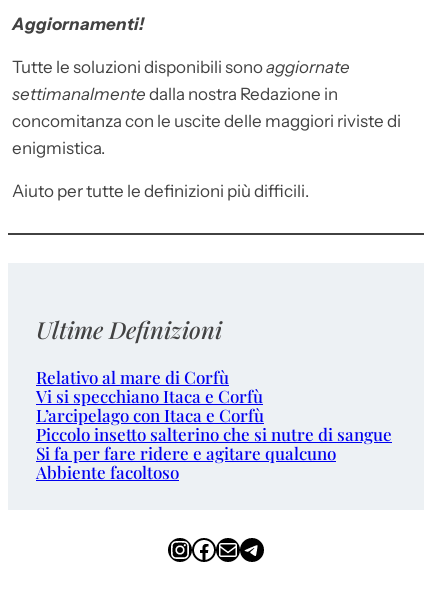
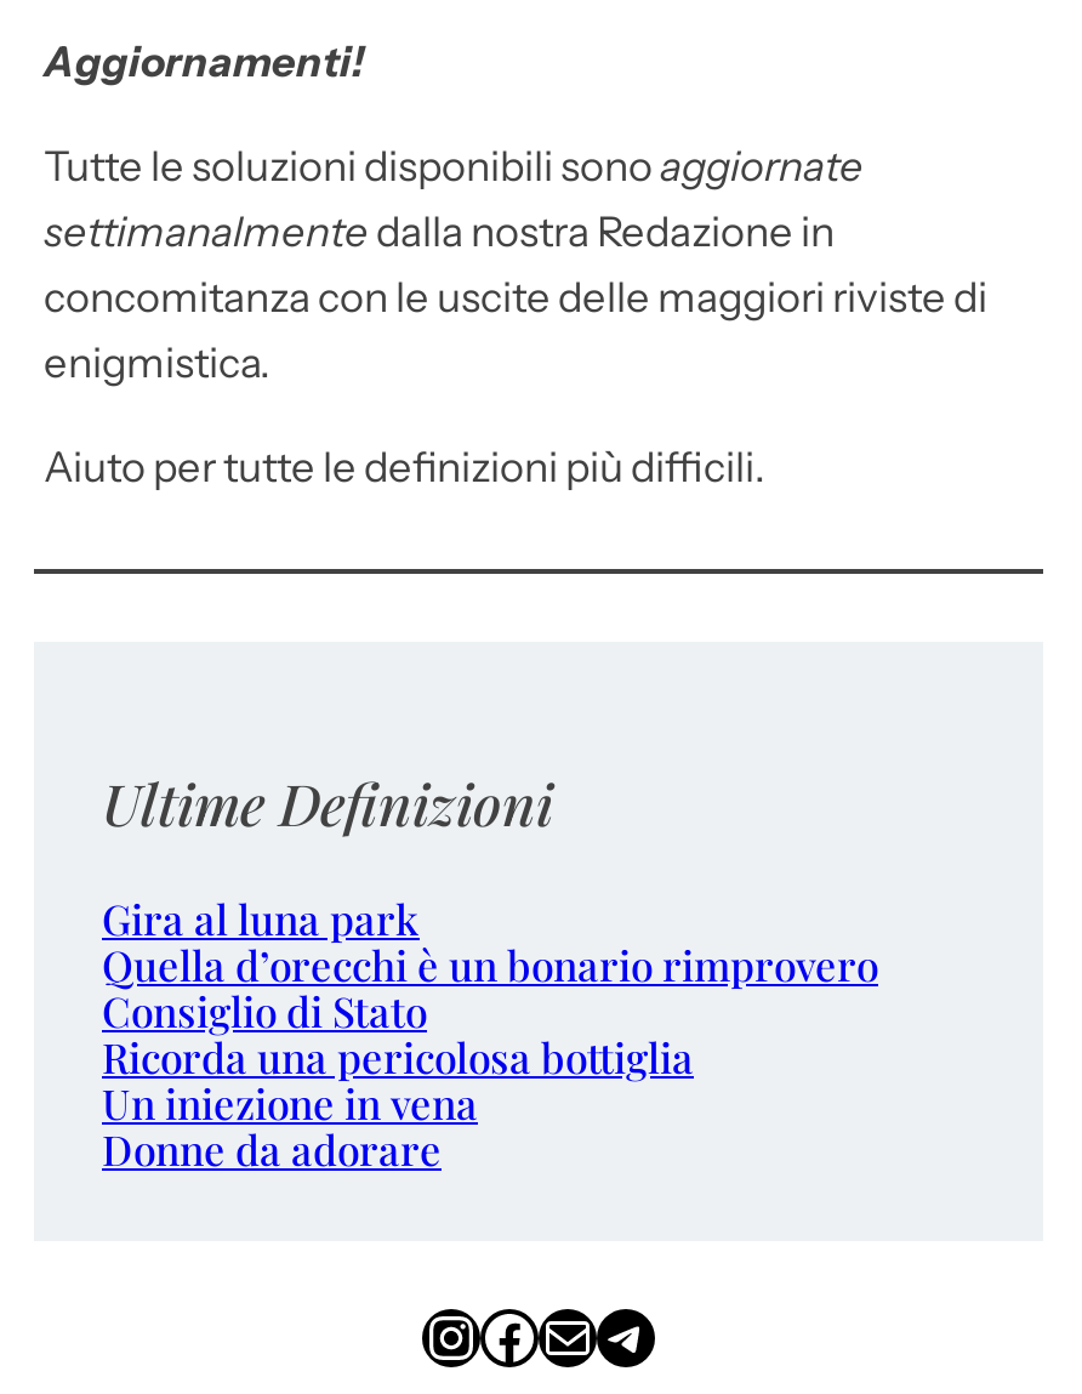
- Relativo al mare di Corfù
- Vi si specchiano Itaca e Corfù
- L’arcipelago con Itaca e Corfù
- Piccolo insetto salterino che si nutre di sangue
- Si fa per fare ridere e agitare qualcuno
- Abbiente facoltoso
+ Gira al luna park
+ Quella d’orecchi è un bonario rimprovero
+ Consiglio di Stato
+ Ricorda una pericolosa bottiglia
+ Un iniezione in vena
+ Donne da adorare
